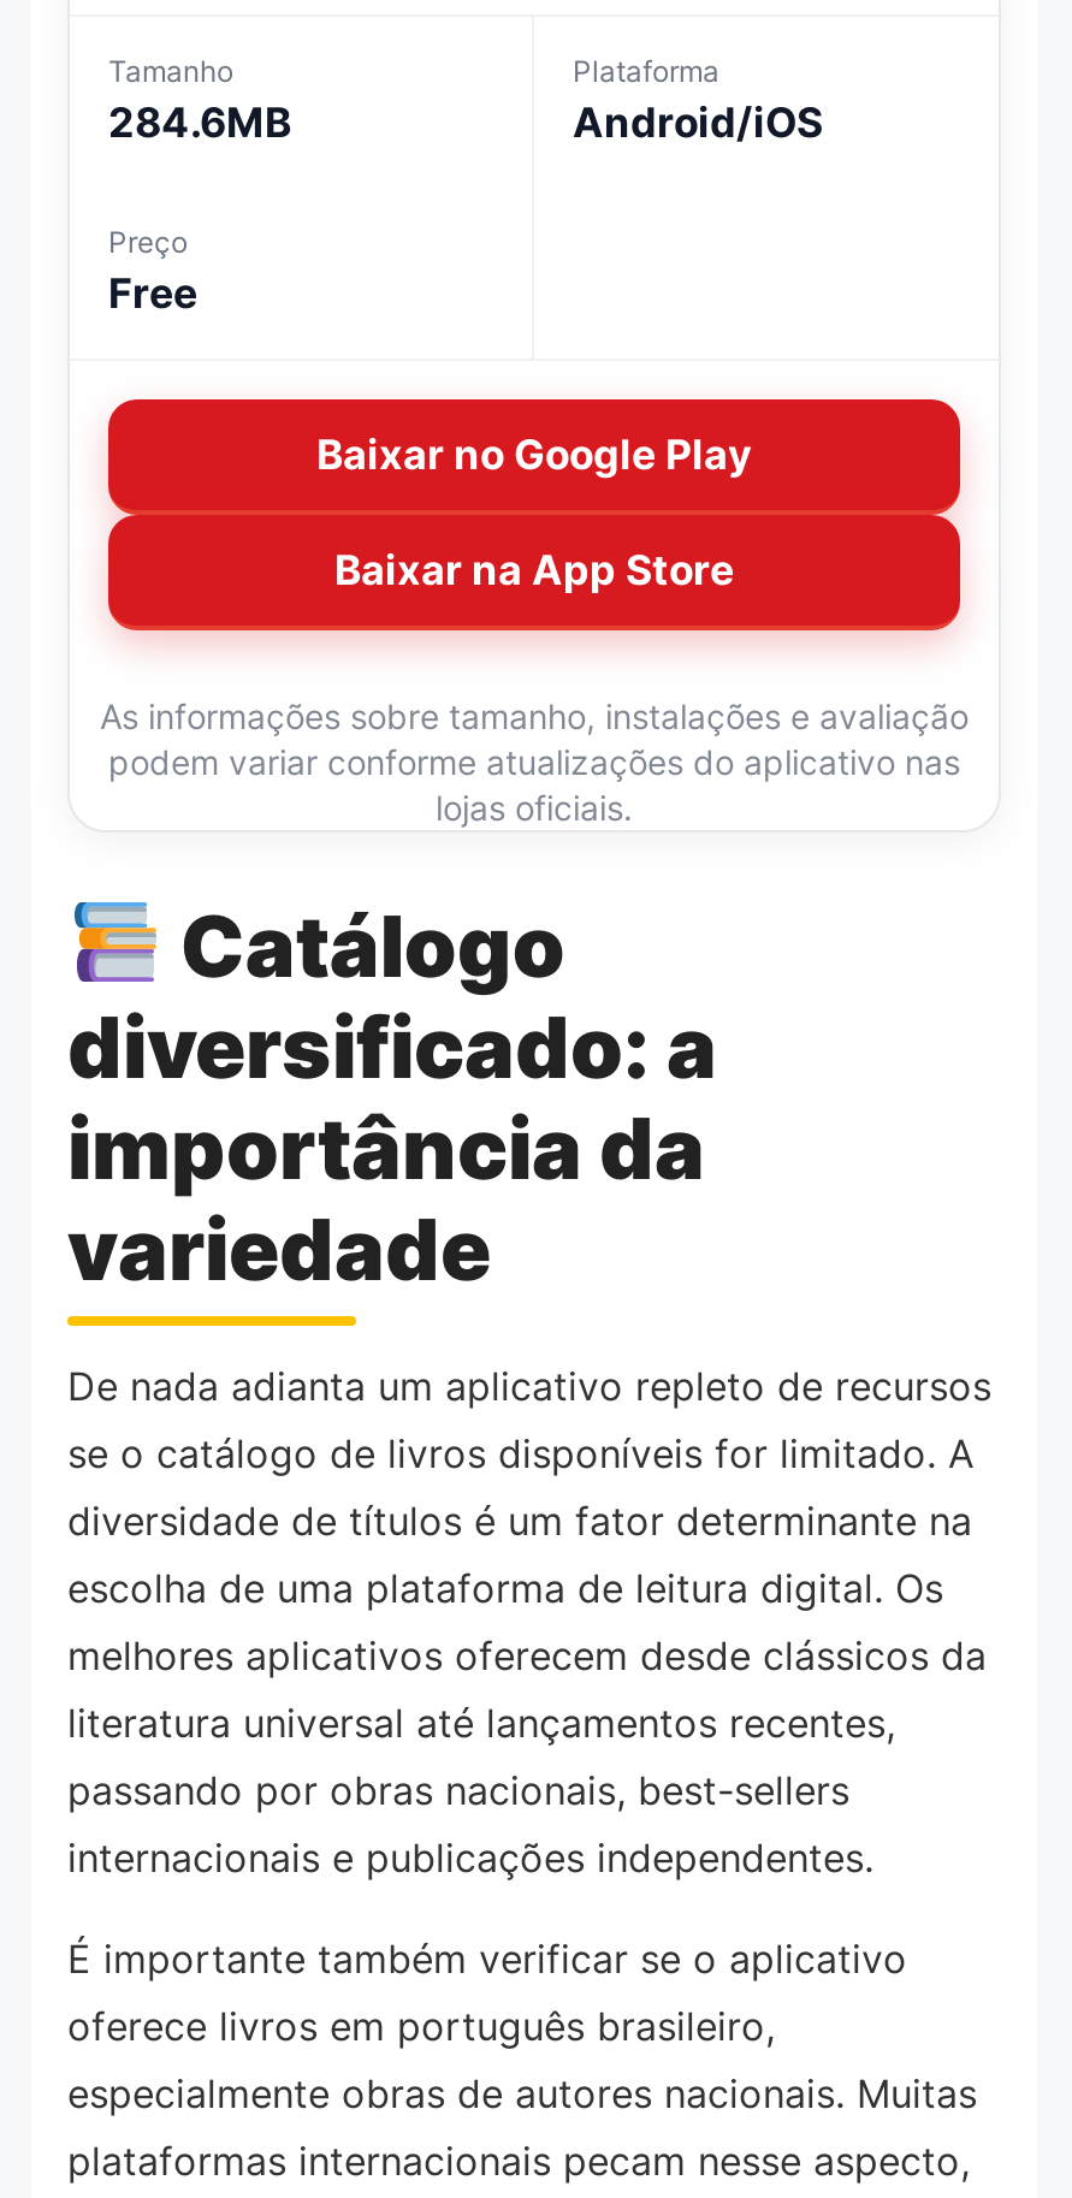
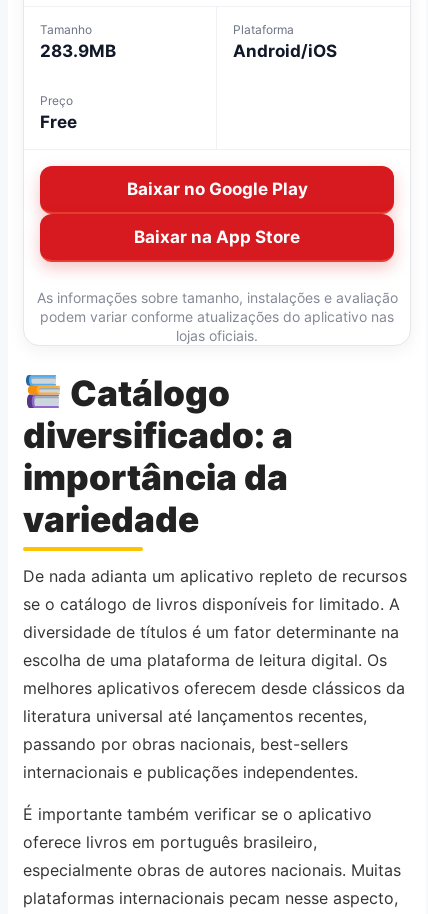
- 284.6MB
+ 283.9MB
